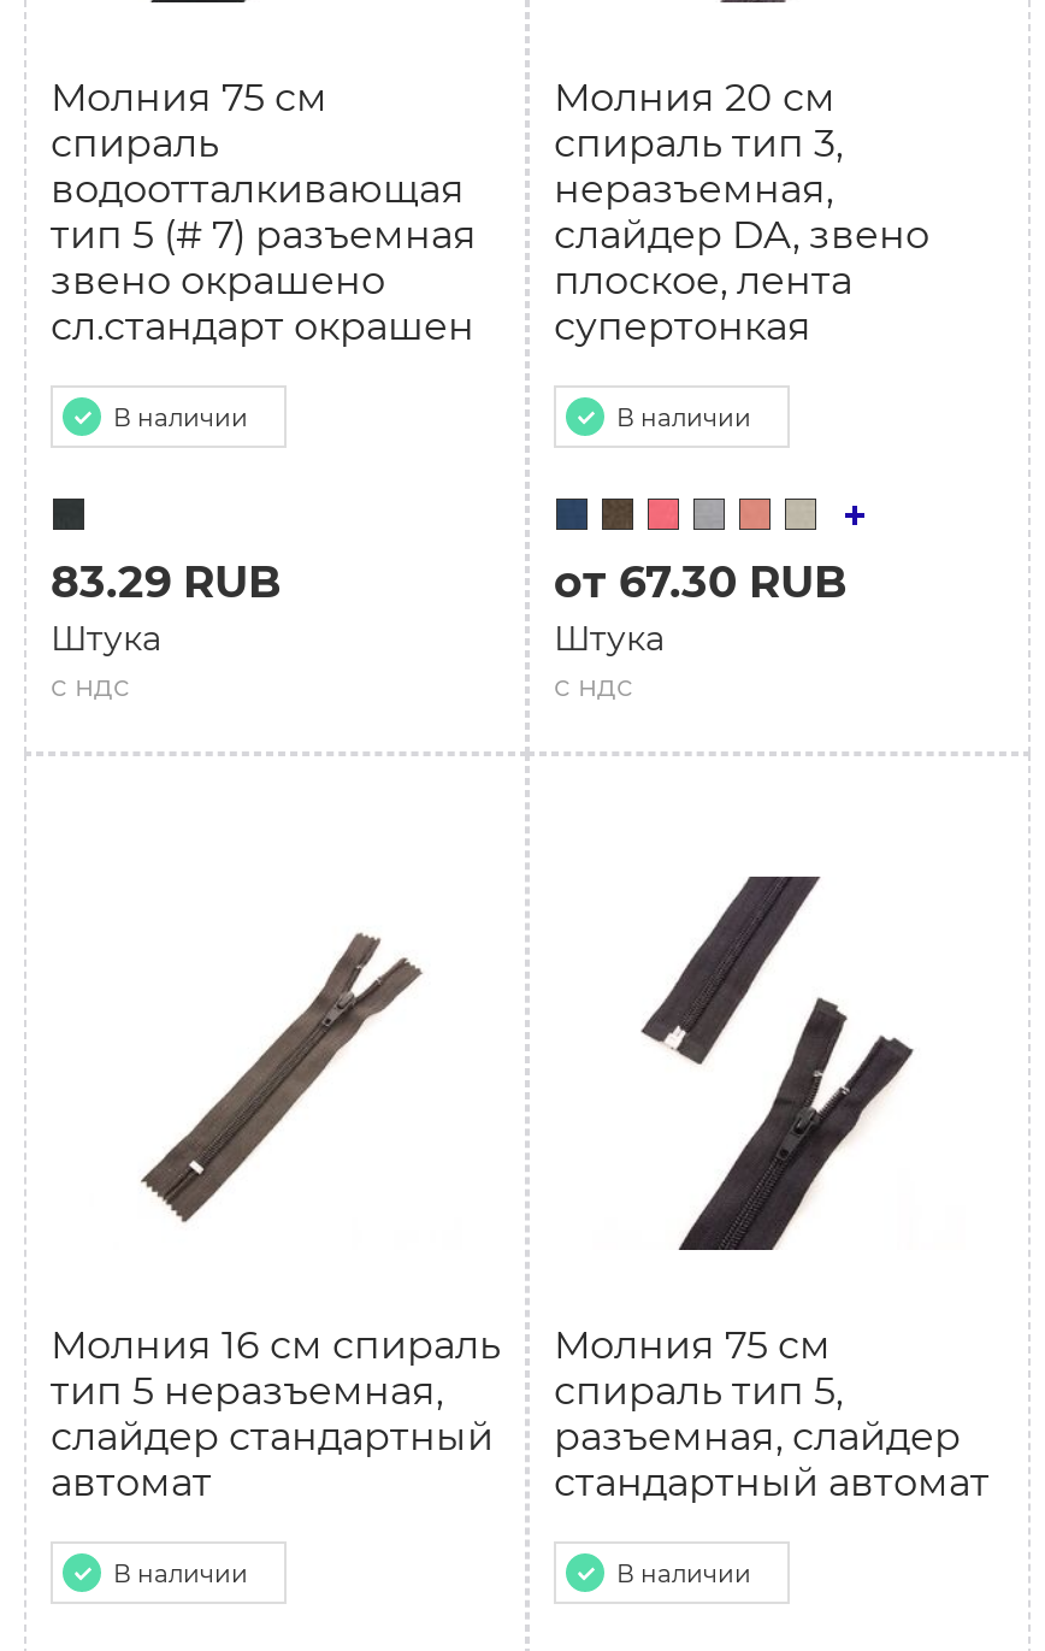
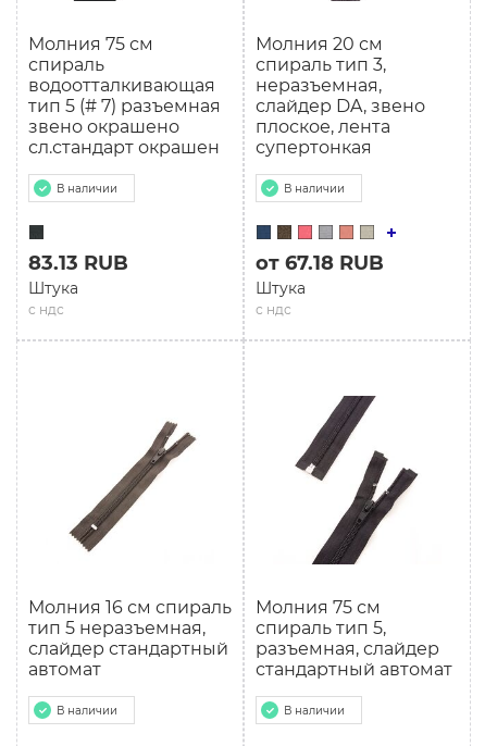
- 83.29 RUB
+ 83.13 RUB

- от 67.30 RUB
+ от 67.18 RUB
